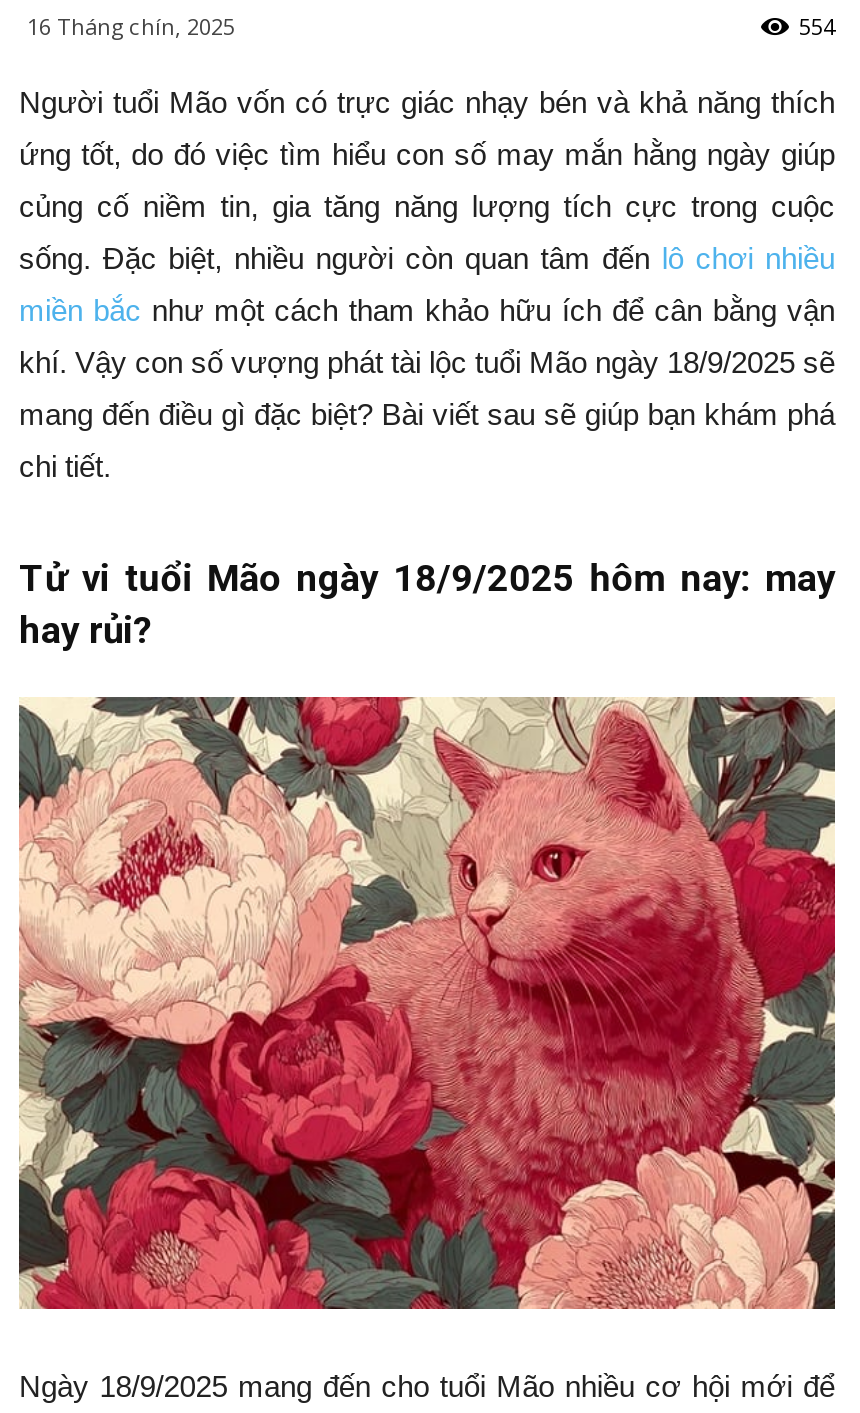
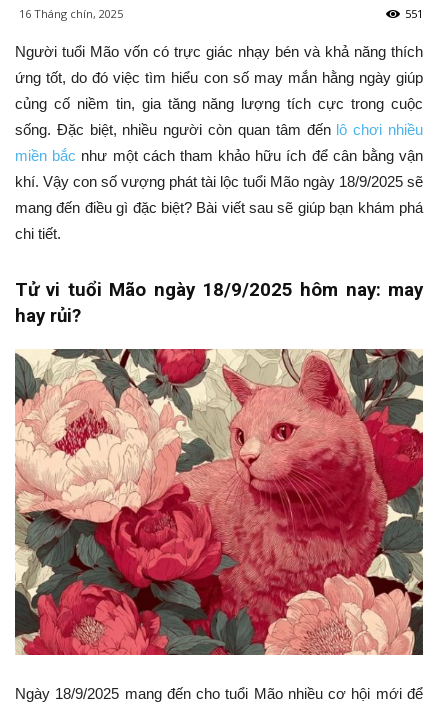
- 554
+ 551
